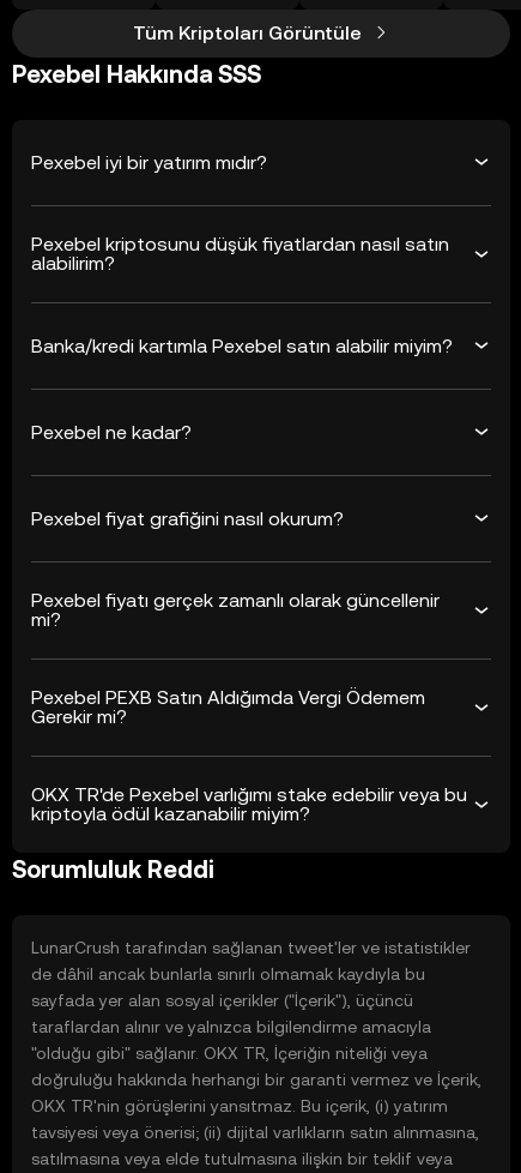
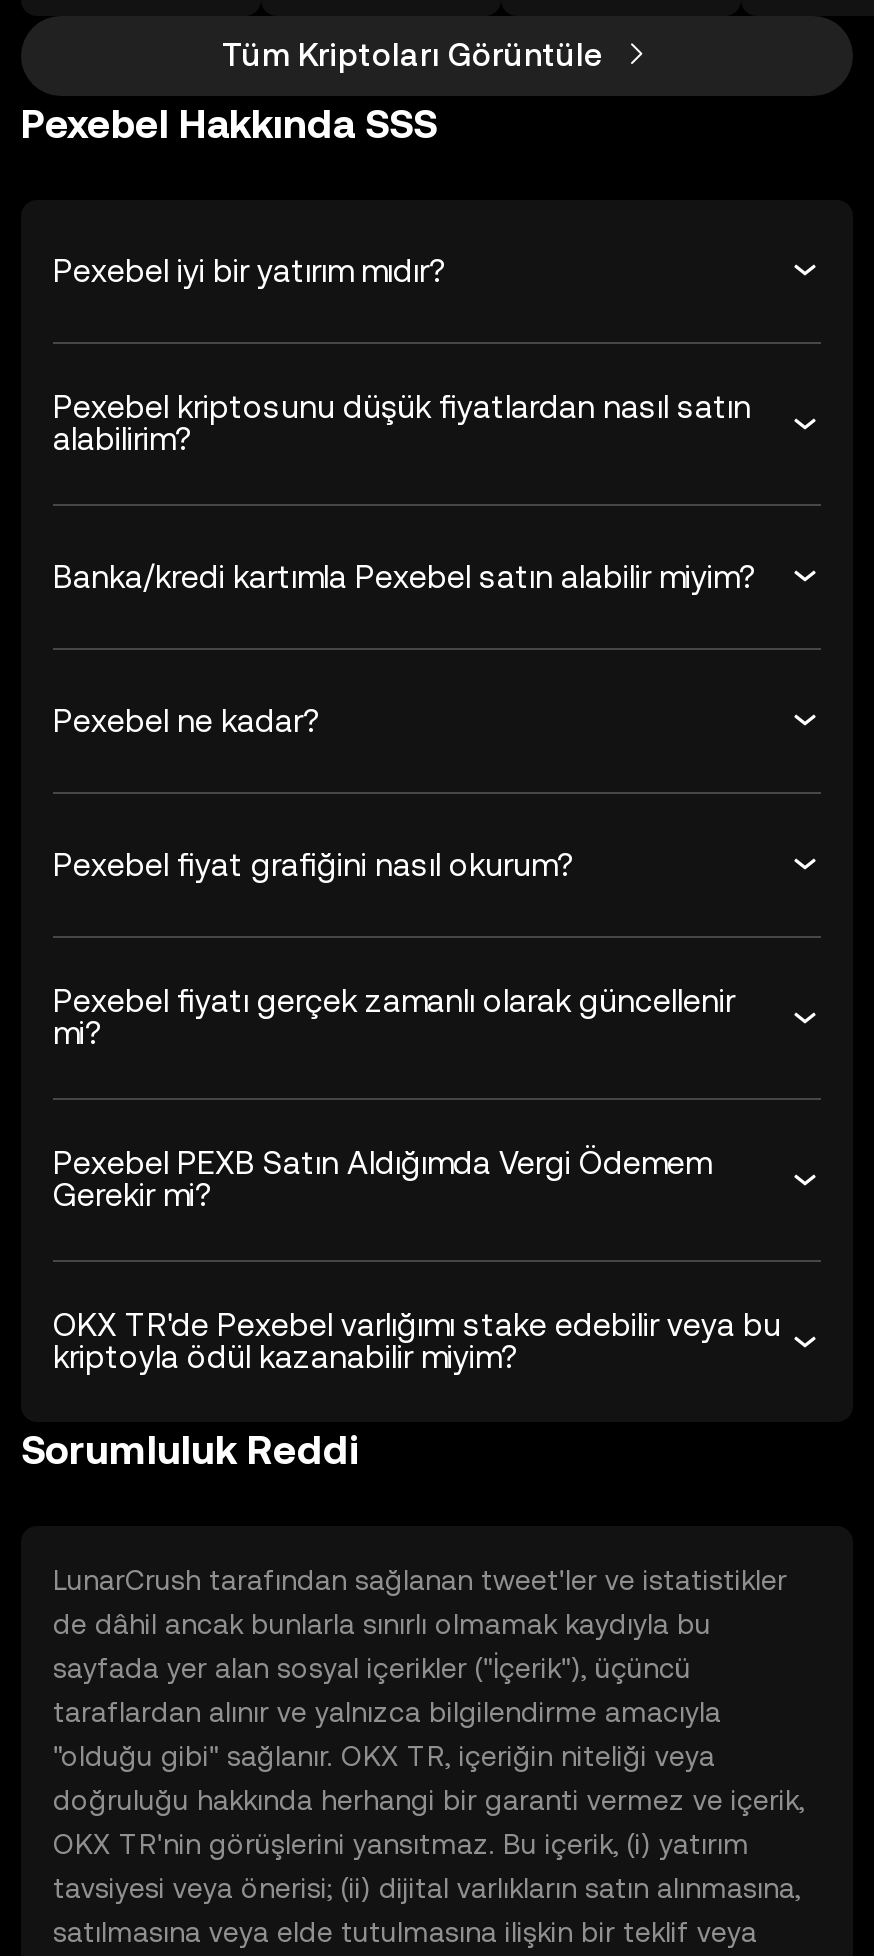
- "olduğu gibi" sağlanır. OKX TR, İçeriğin niteliği veya
+ "olduğu gibi" sağlanır. OKX TR, içeriğin niteliği veya

- doğruluğu hakkında herhangi bir garanti vermez ve İçerik,
+ doğruluğu hakkında herhangi bir garanti vermez ve içerik,
